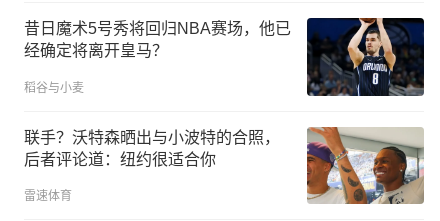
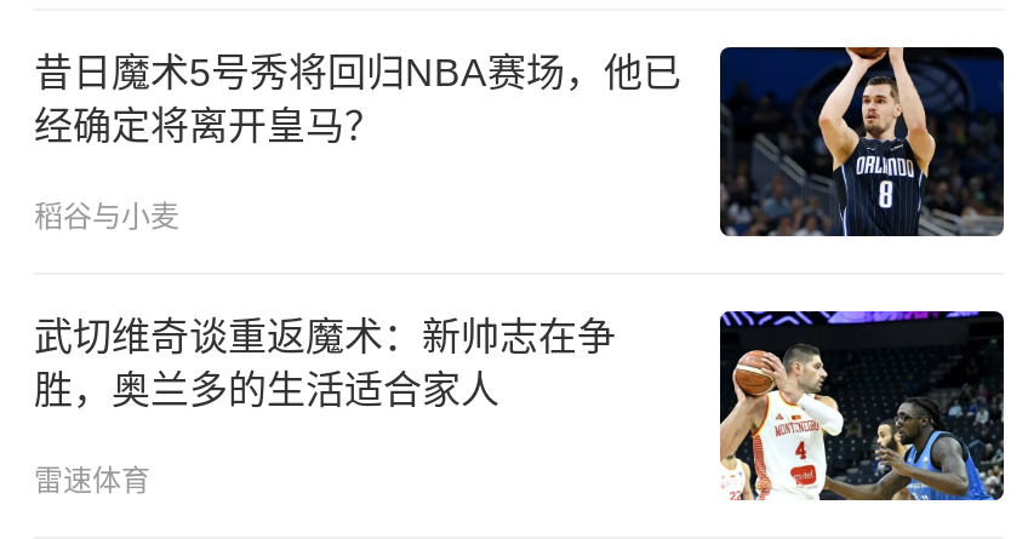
- 联手？沃特森晒出与小波特的合照，
- 后者评论道：纽约很适合你
+ 武切维奇谈重返魔术：新帅志在争
+ 胜，奥兰多的生活适合家人

- [image]
+ [image]
